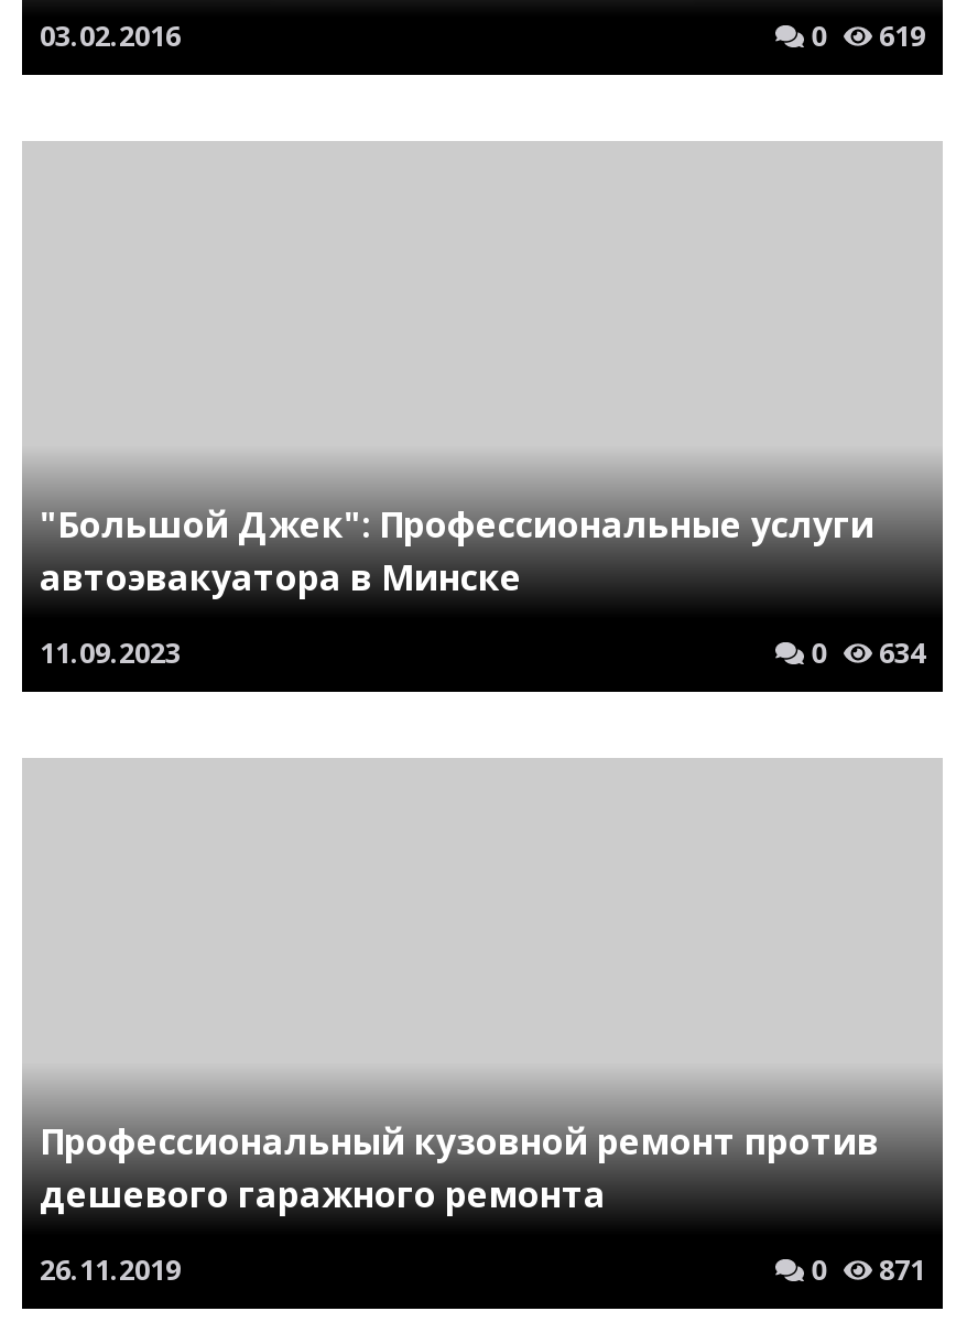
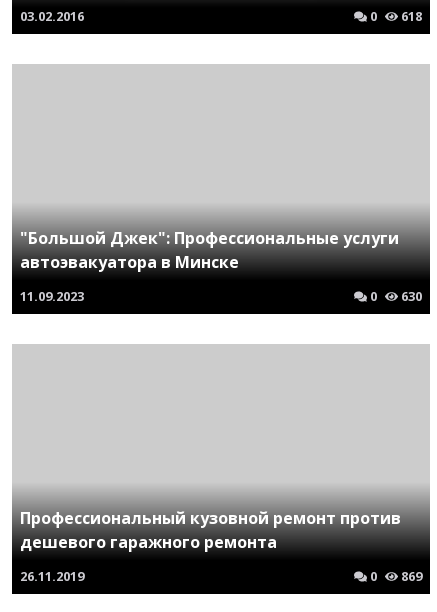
- 0 619
+ 0 618

- 0 634
+ 0 630

- 0 871
+ 0 869
